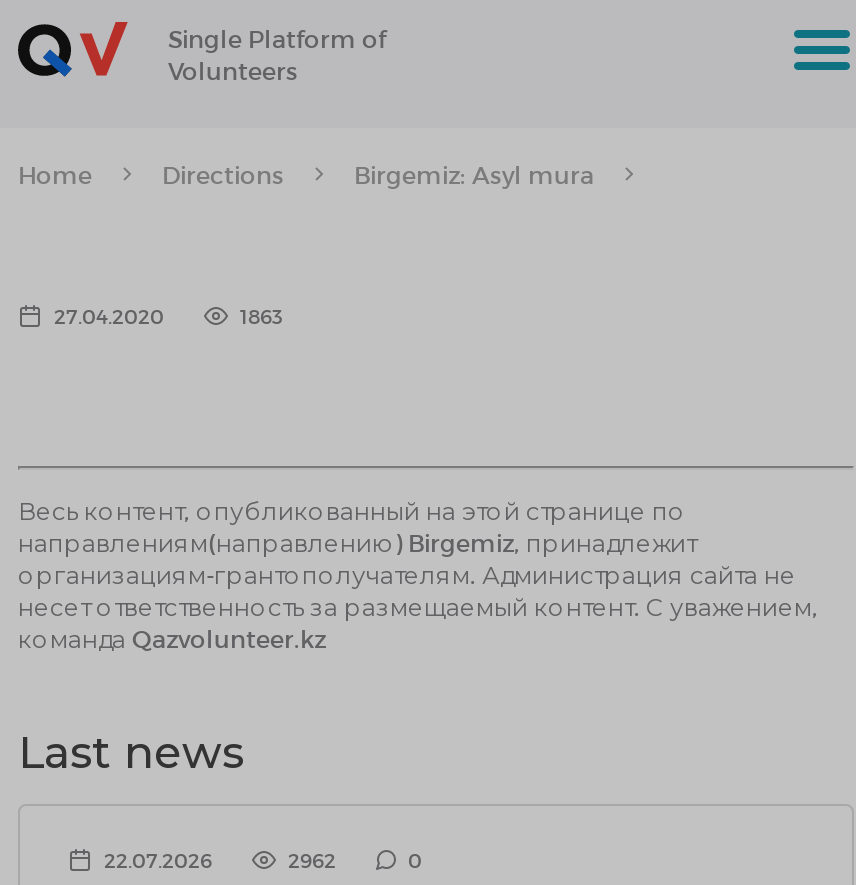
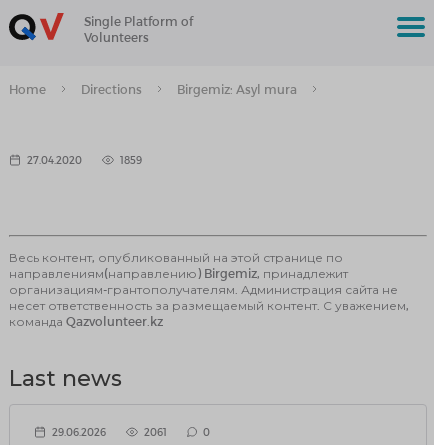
- 1863
+ 1859

- 22.07.2026
+ 29.06.2026

- 2962
+ 2061
